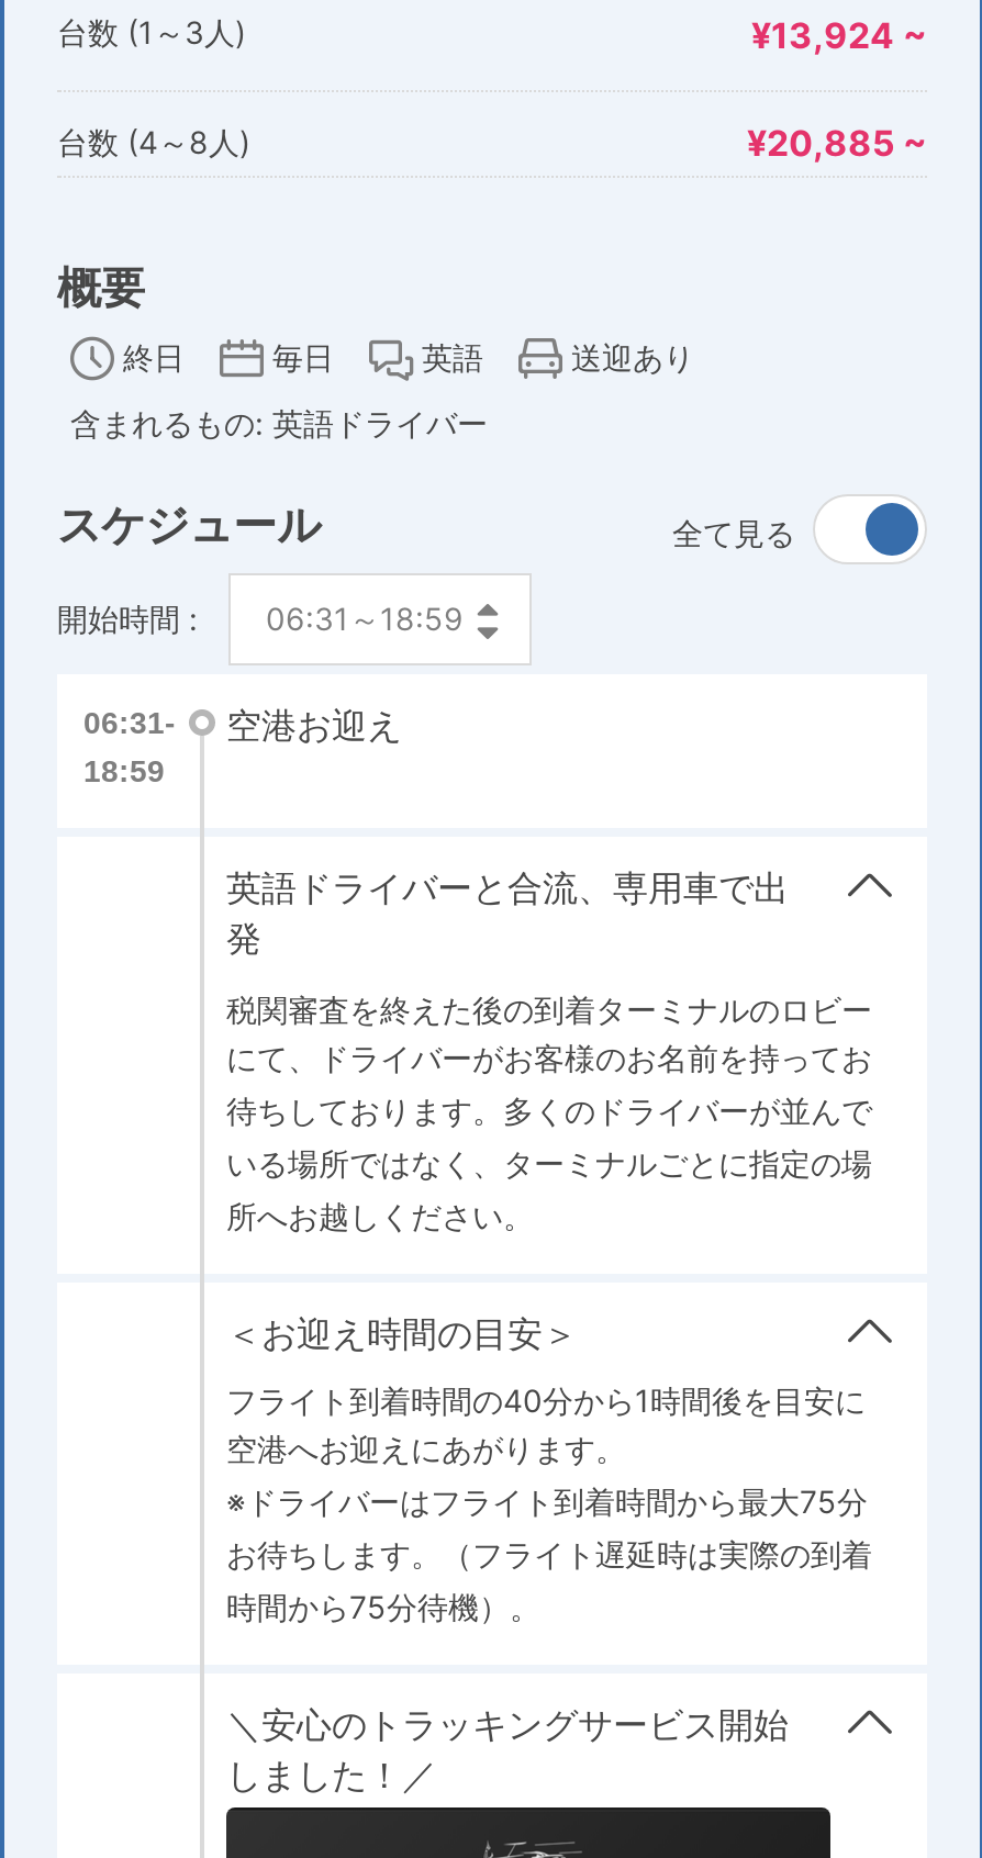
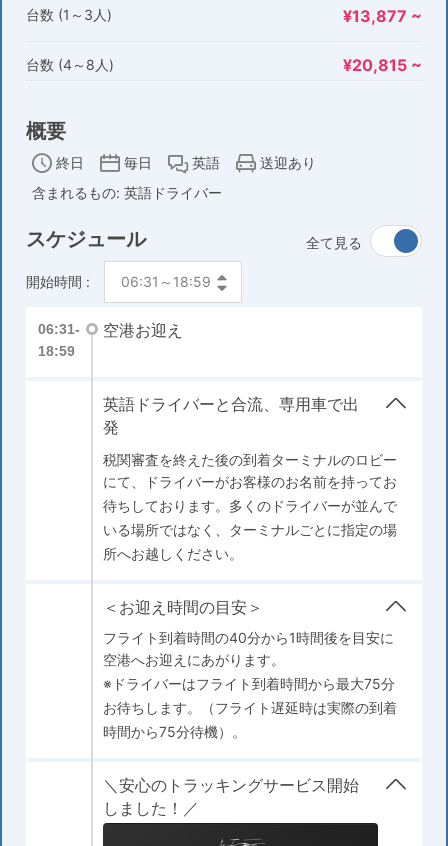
- ¥13,924 ~
+ ¥13,877 ~

- ¥20,885 ~
+ ¥20,815 ~
